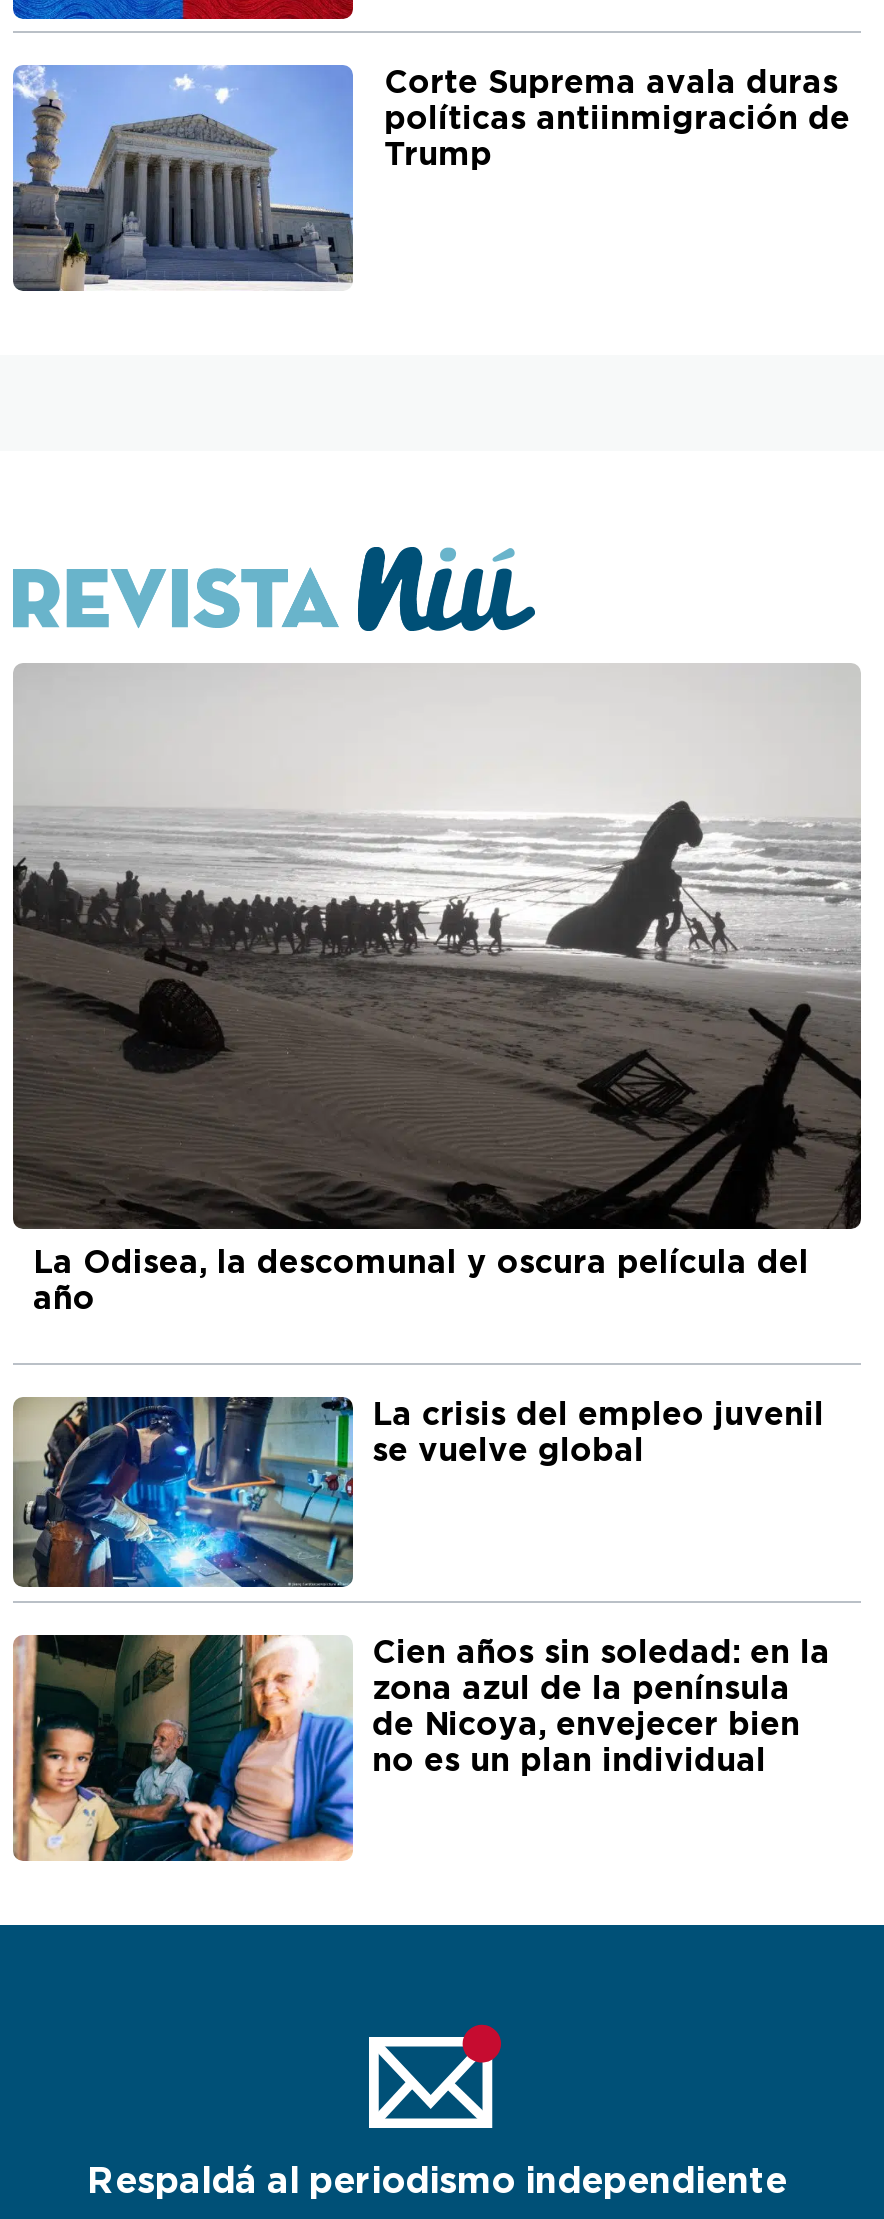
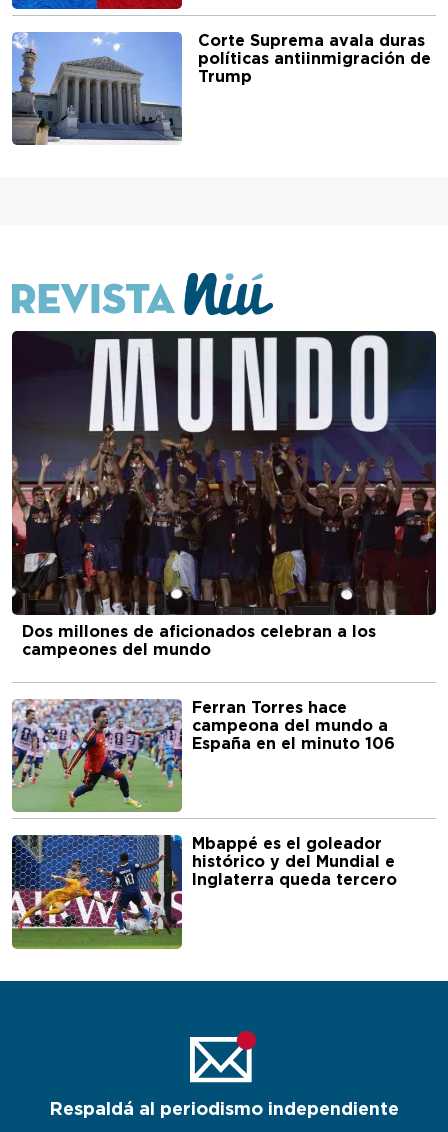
- [image]
- La Odisea, la descomunal y oscura película del
- año
+ [image]
+ Dos millones de aficionados celebran a los
+ campeones del mundo

- [image]
- La crisis del empleo juvenil
- se vuelve global
+ [image]
+ Ferran Torres hace
+ campeona del mundo a
+ España en el minuto 106

- [image]
- Cien años sin soledad: en la
- zona azul de la península
- de Nicoya, envejecer bien
- no es un plan individual
+ [image]
+ Mbappé es el goleador
+ histórico y del Mundial e
+ Inglaterra queda tercero
